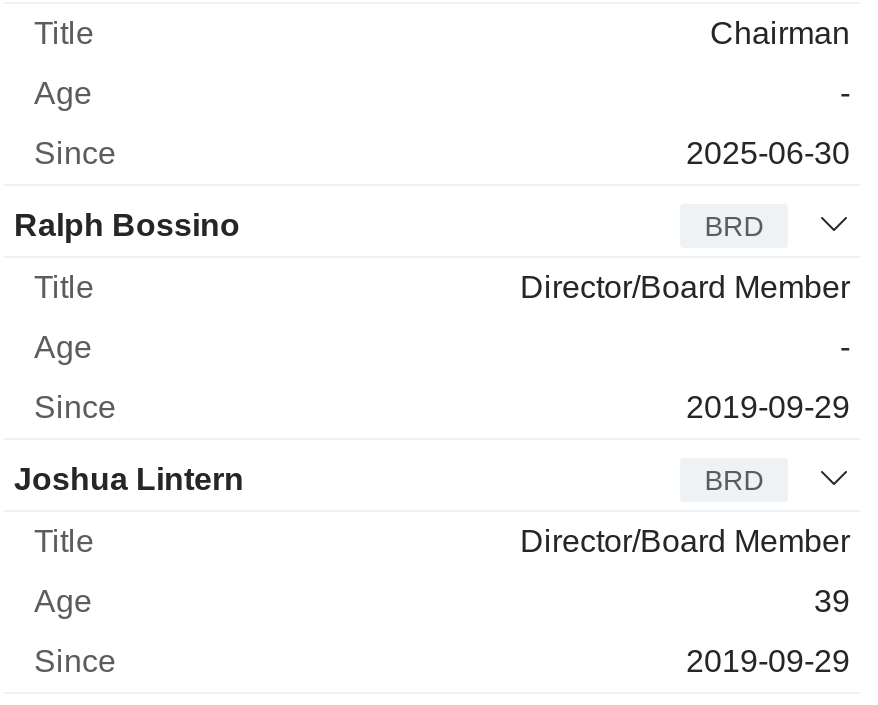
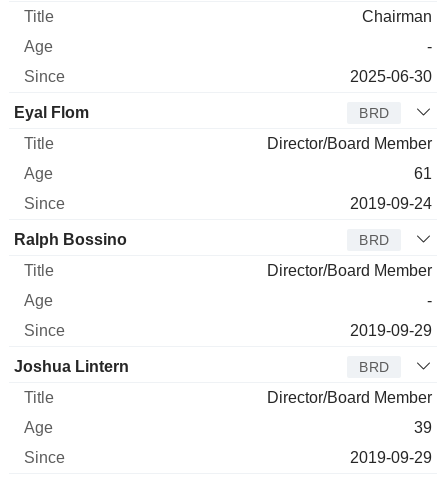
+ Eyal Flom
+ BRD
+ Director/Board Member
+ 61
+ 2019-09-24
